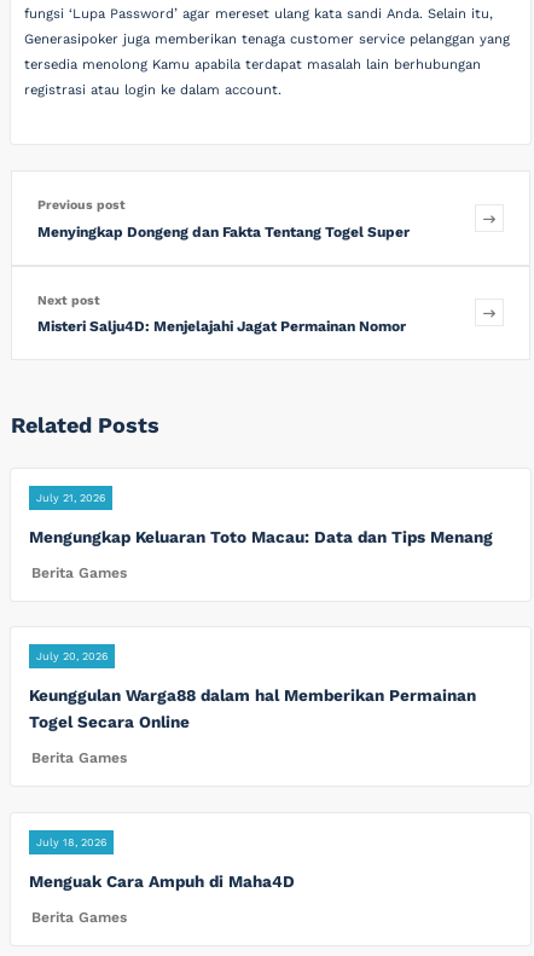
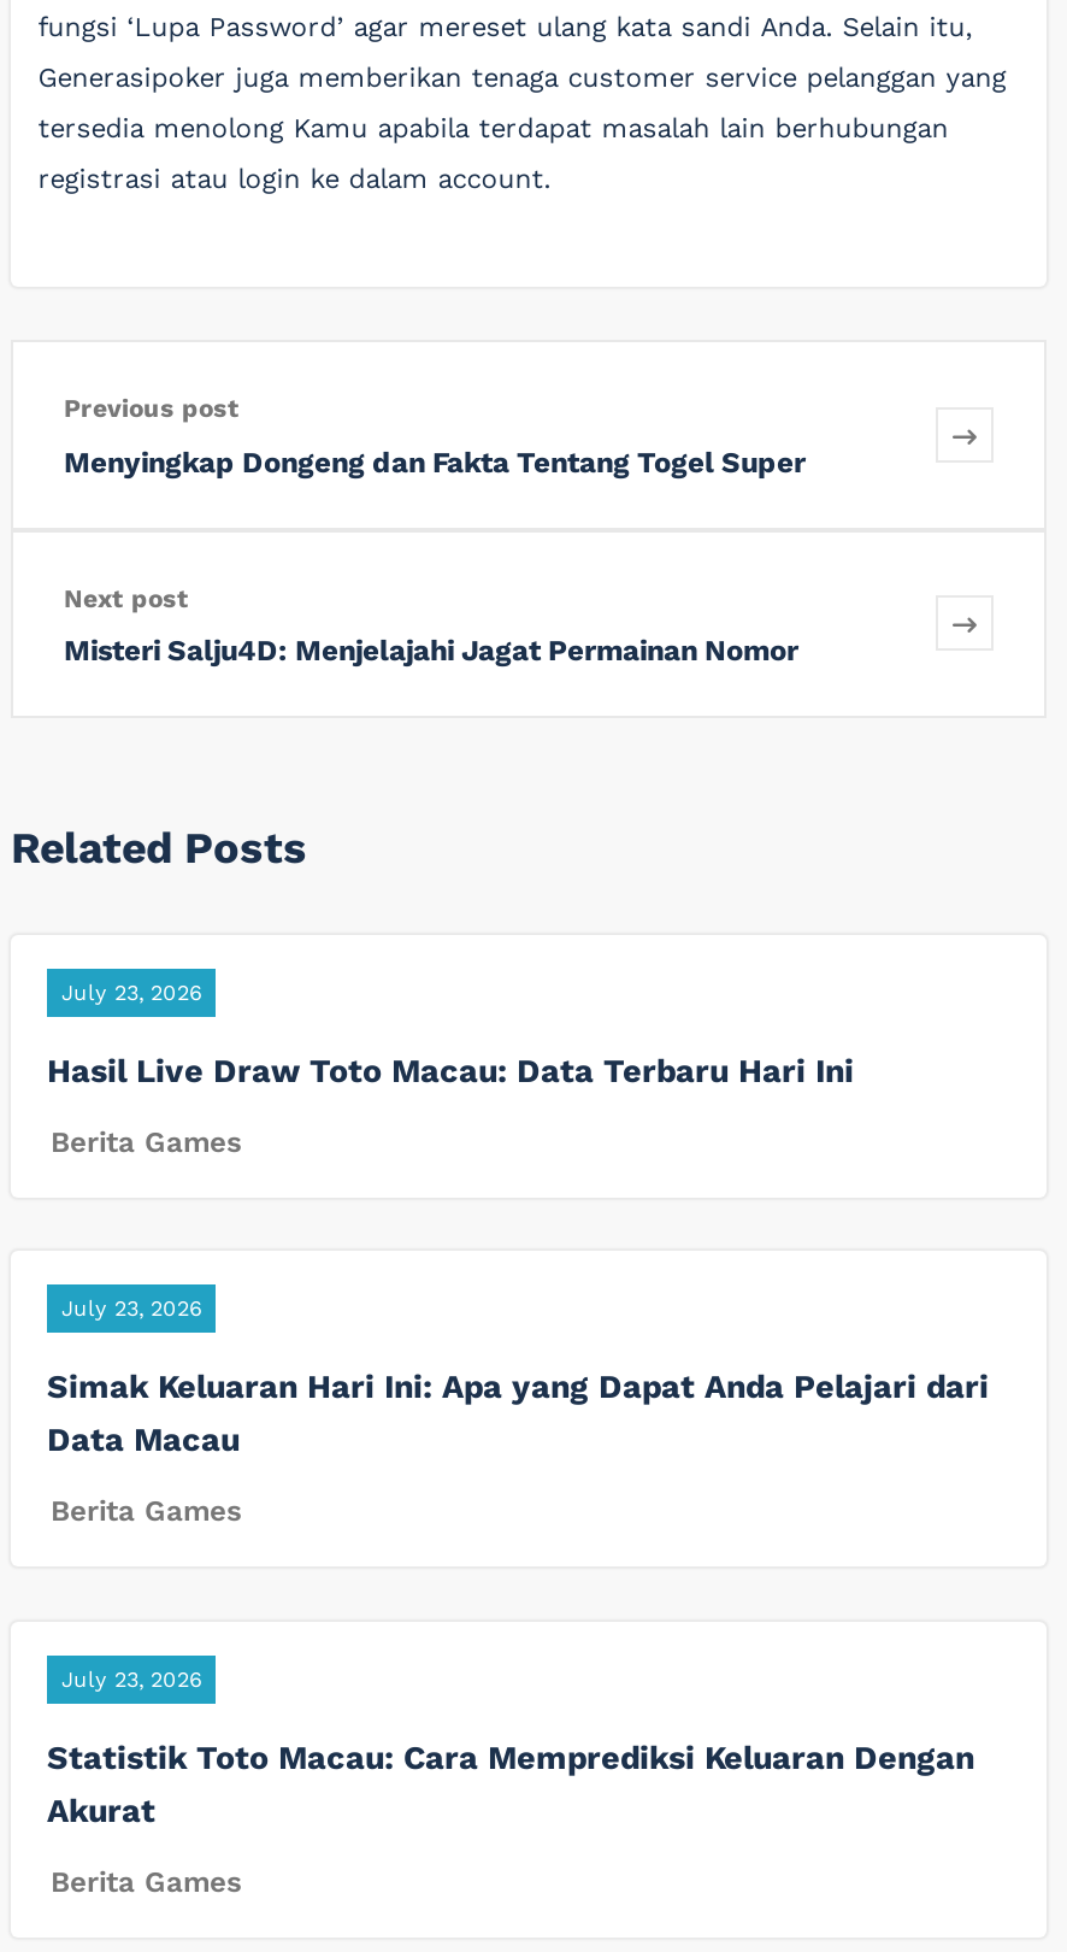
- July 21, 2026
+ July 23, 2026

- Mengungkap Keluaran Toto Macau: Data dan Tips Menang
+ Hasil Live Draw Toto Macau: Data Terbaru Hari Ini

- July 20, 2026
+ July 23, 2026

- Keunggulan Warga88 dalam hal Memberikan Permainan
- Togel Secara Online
+ Simak Keluaran Hari Ini: Apa yang Dapat Anda Pelajari dari
+ Data Macau

- July 18, 2026
+ July 23, 2026

- Menguak Cara Ampuh di Maha4D
+ Statistik Toto Macau: Cara Memprediksi Keluaran Dengan
+ Akurat
